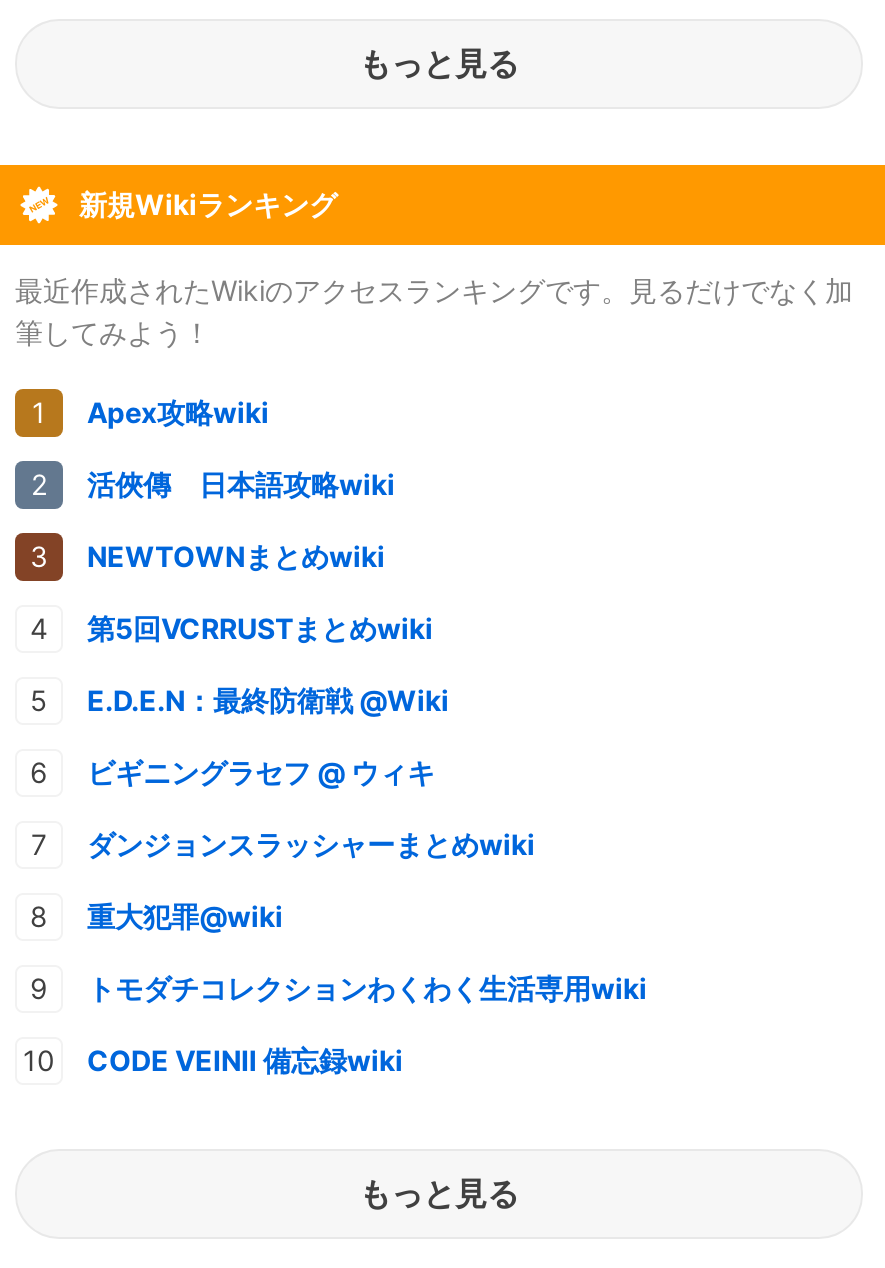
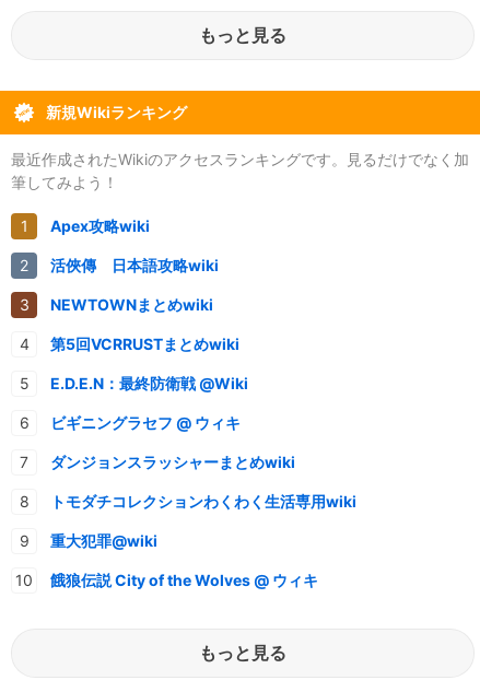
moved down: 重大犯罪@wiki

moved up: トモダチコレクションわくわく生活専用wiki

- CODE VEINⅡ 備忘録wiki
+ 餓狼伝説 City of the Wolves @ ウィキ
